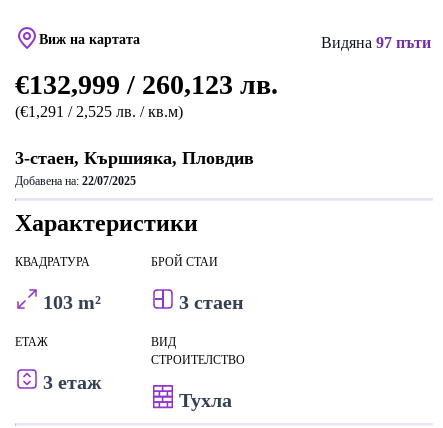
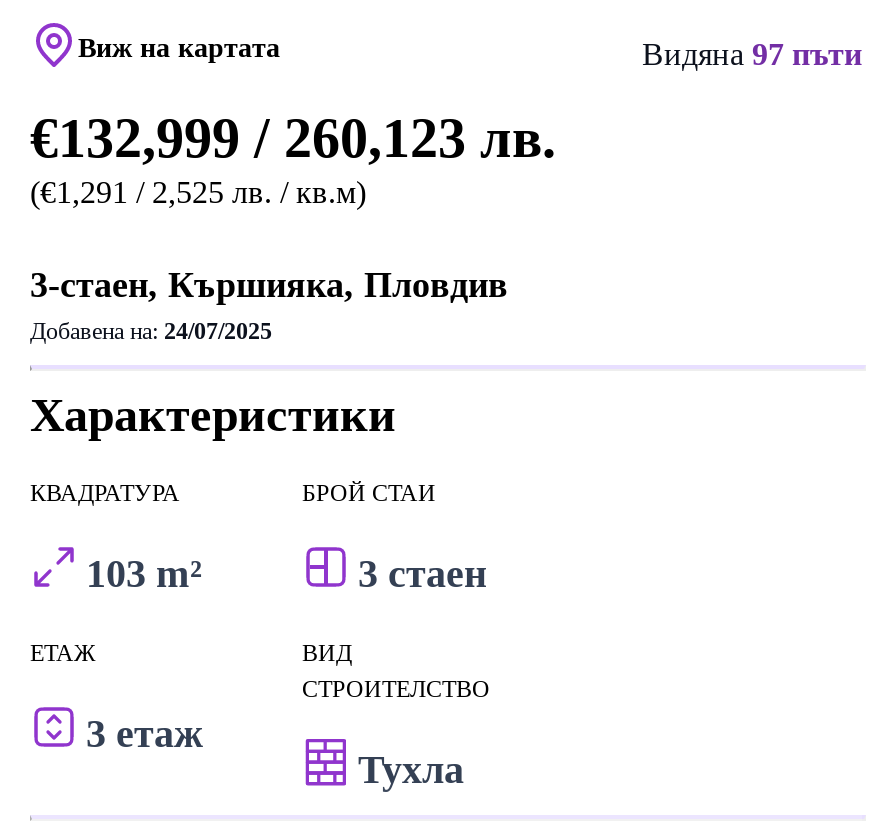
- Добавена на: 22/07/2025
+ Добавена на: 24/07/2025
